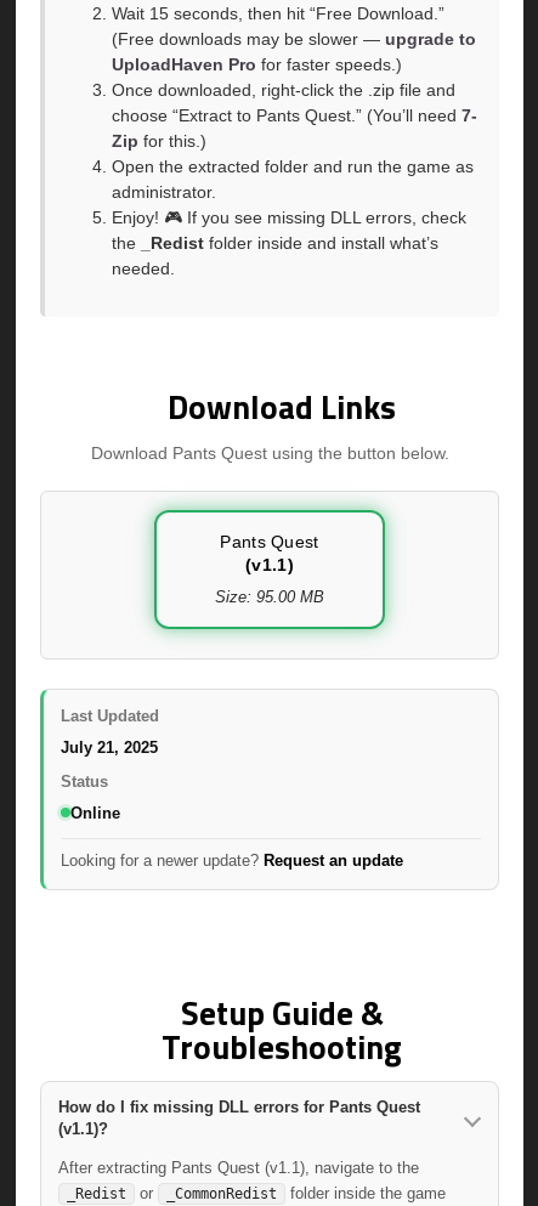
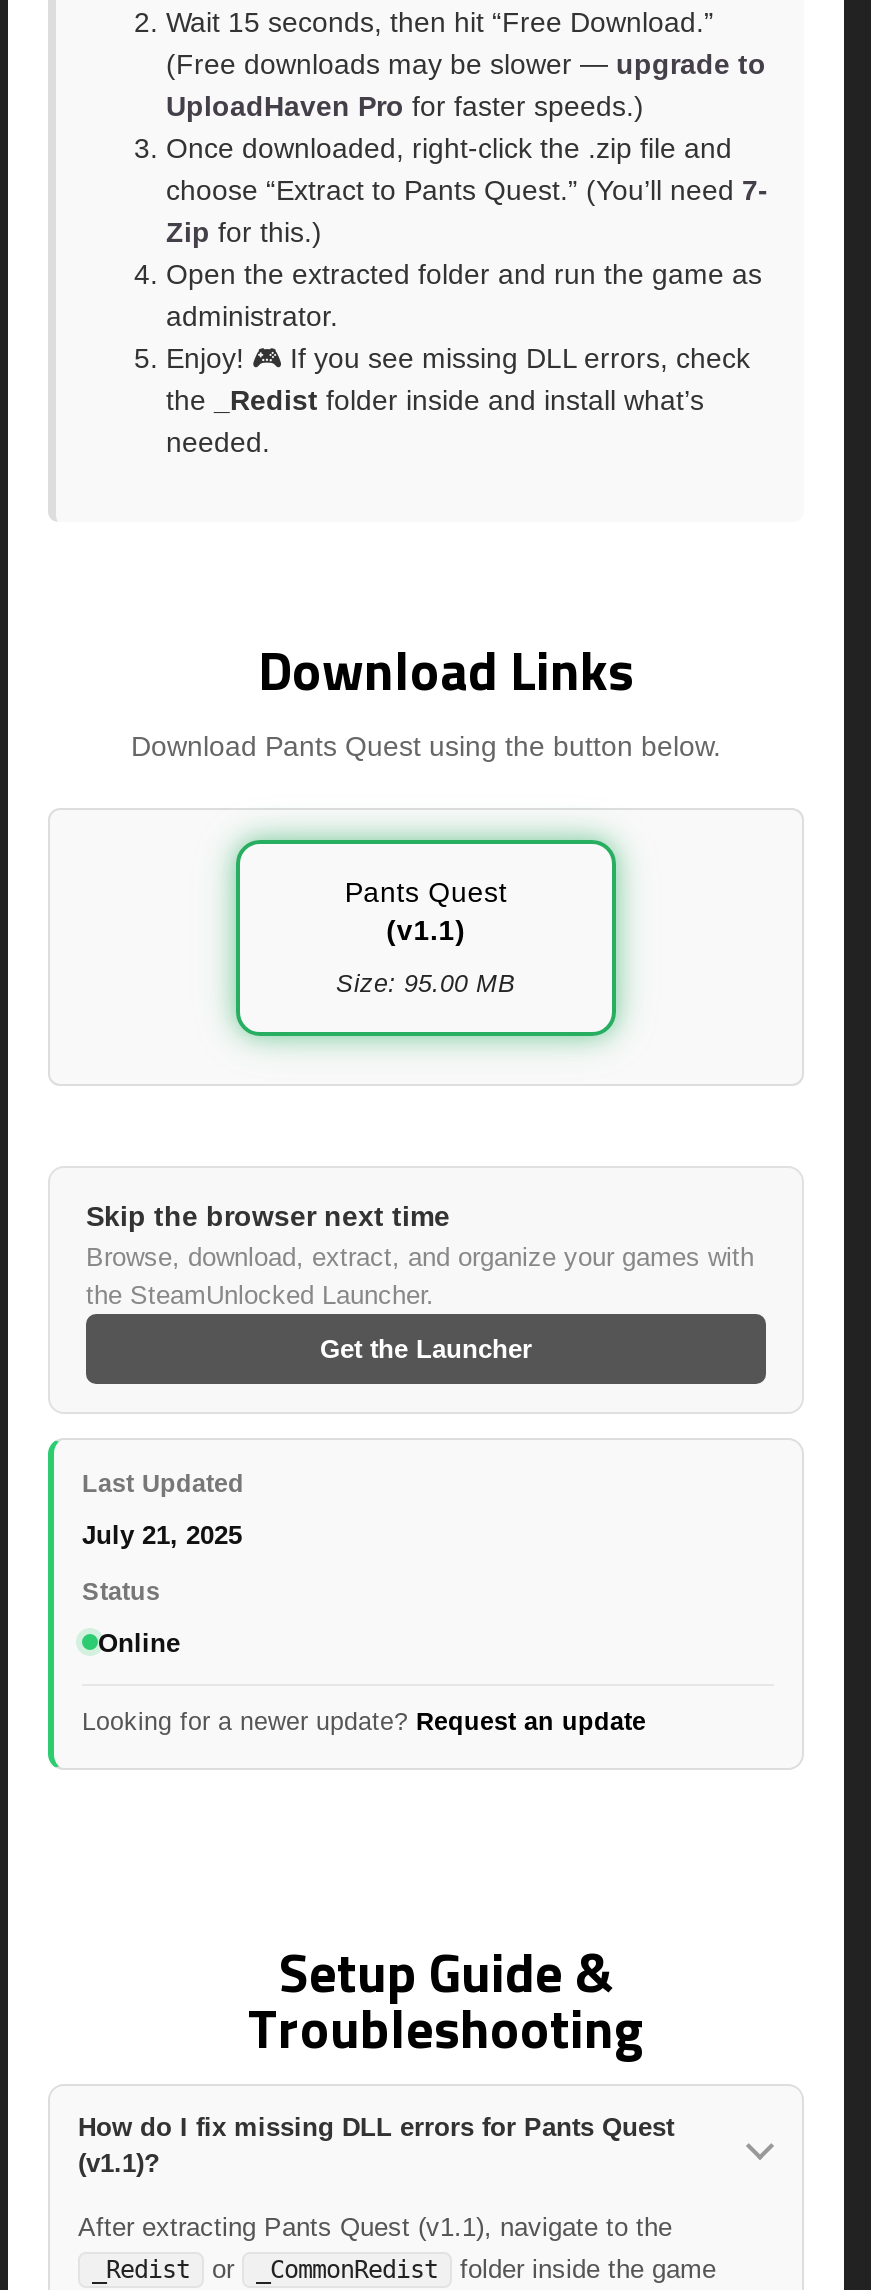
+ Skip the browser next time
+ Browse, download, extract, and organize your games with
+ the SteamUnlocked Launcher.
+ Get the Launcher
